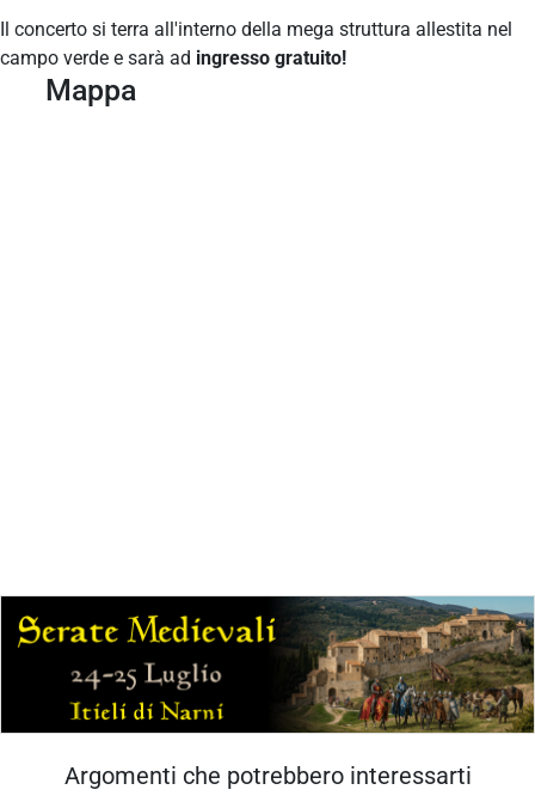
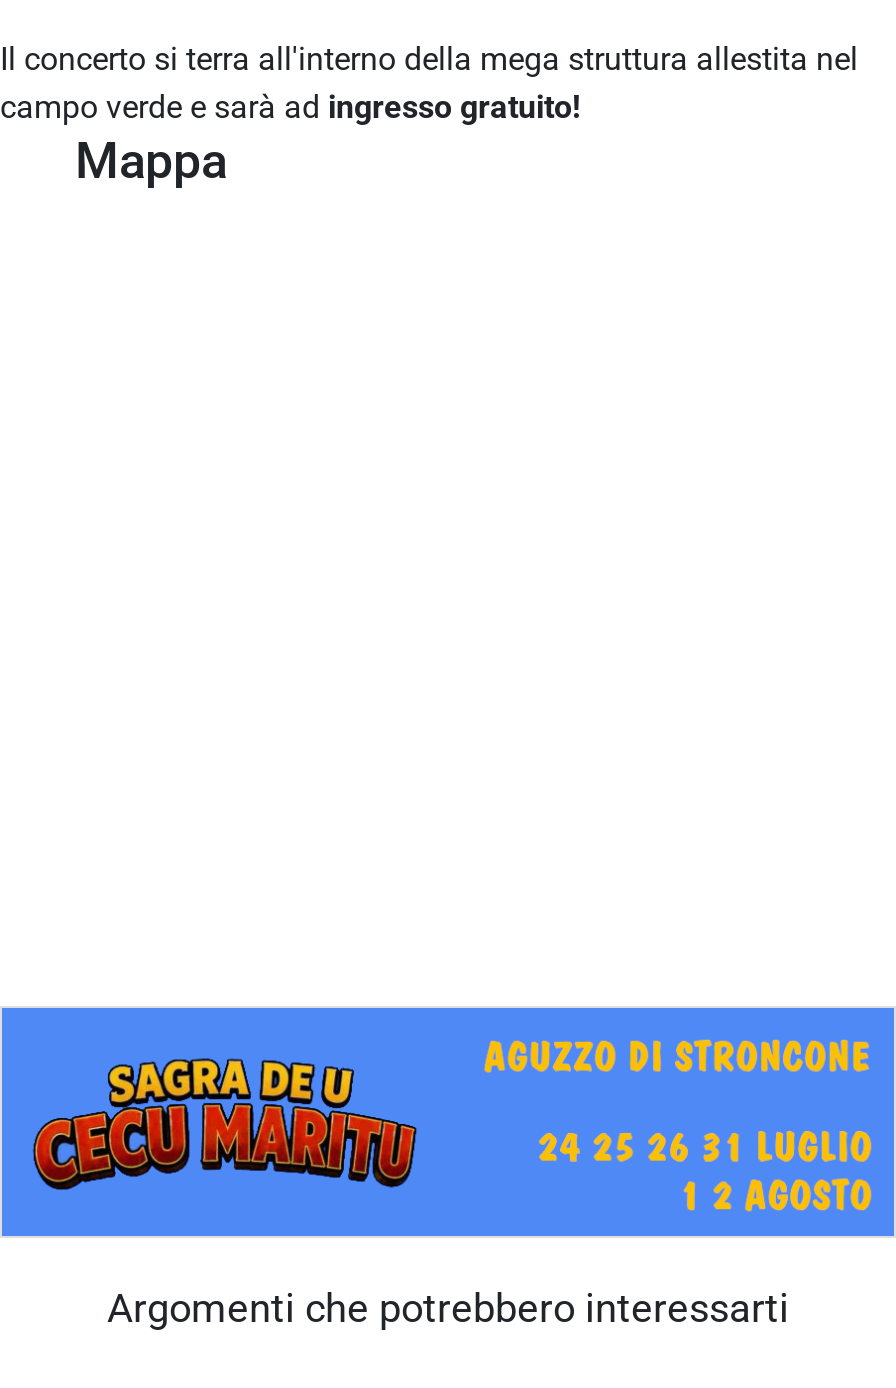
- [image]
+ [image]
